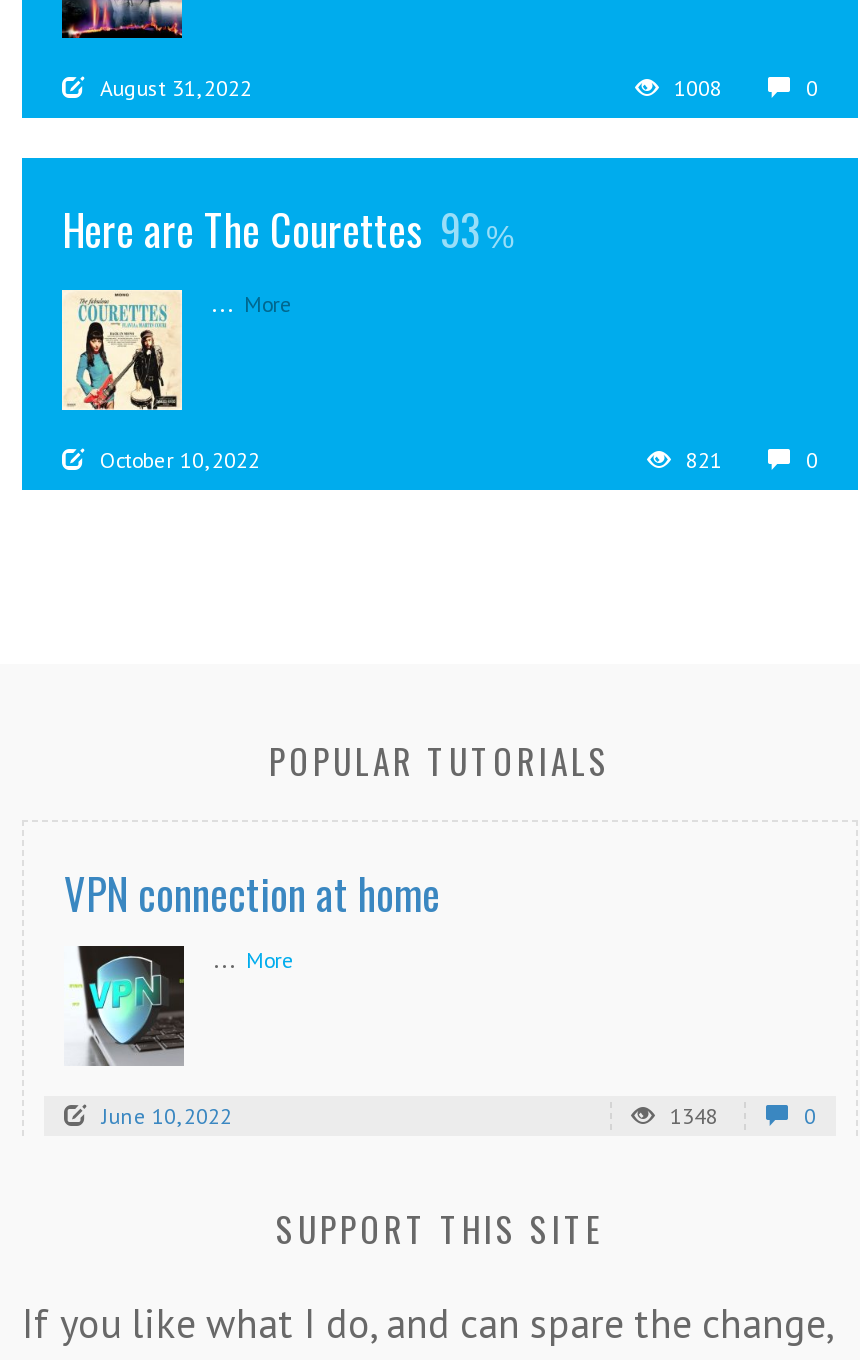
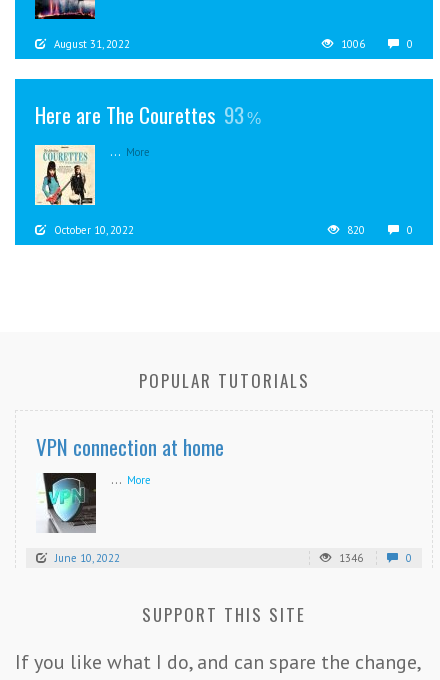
- 1008
+ 1006

- 821
+ 820

- 1348
+ 1346
